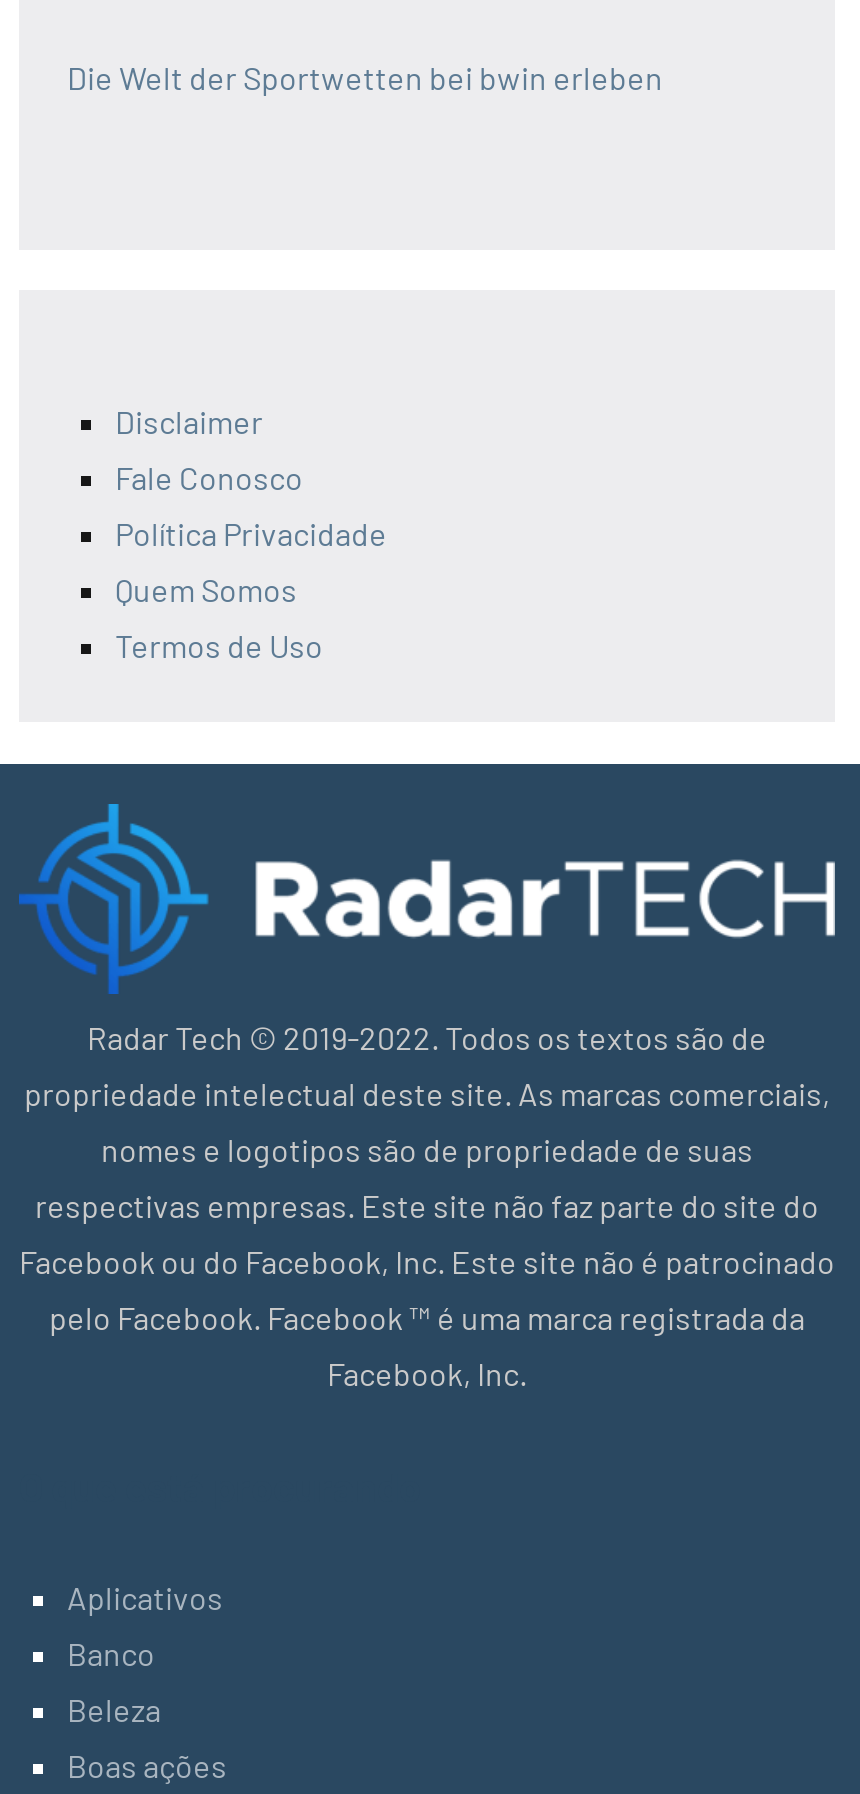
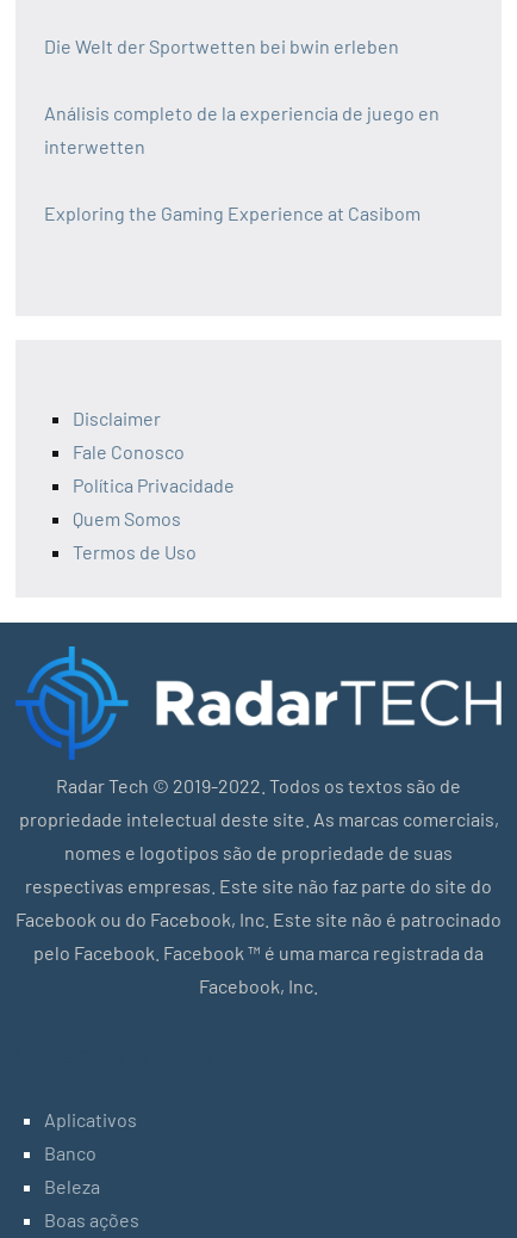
+ Análisis completo de la experiencia de juego en
+ interwetten
+ Exploring the Gaming Experience at Casibom
